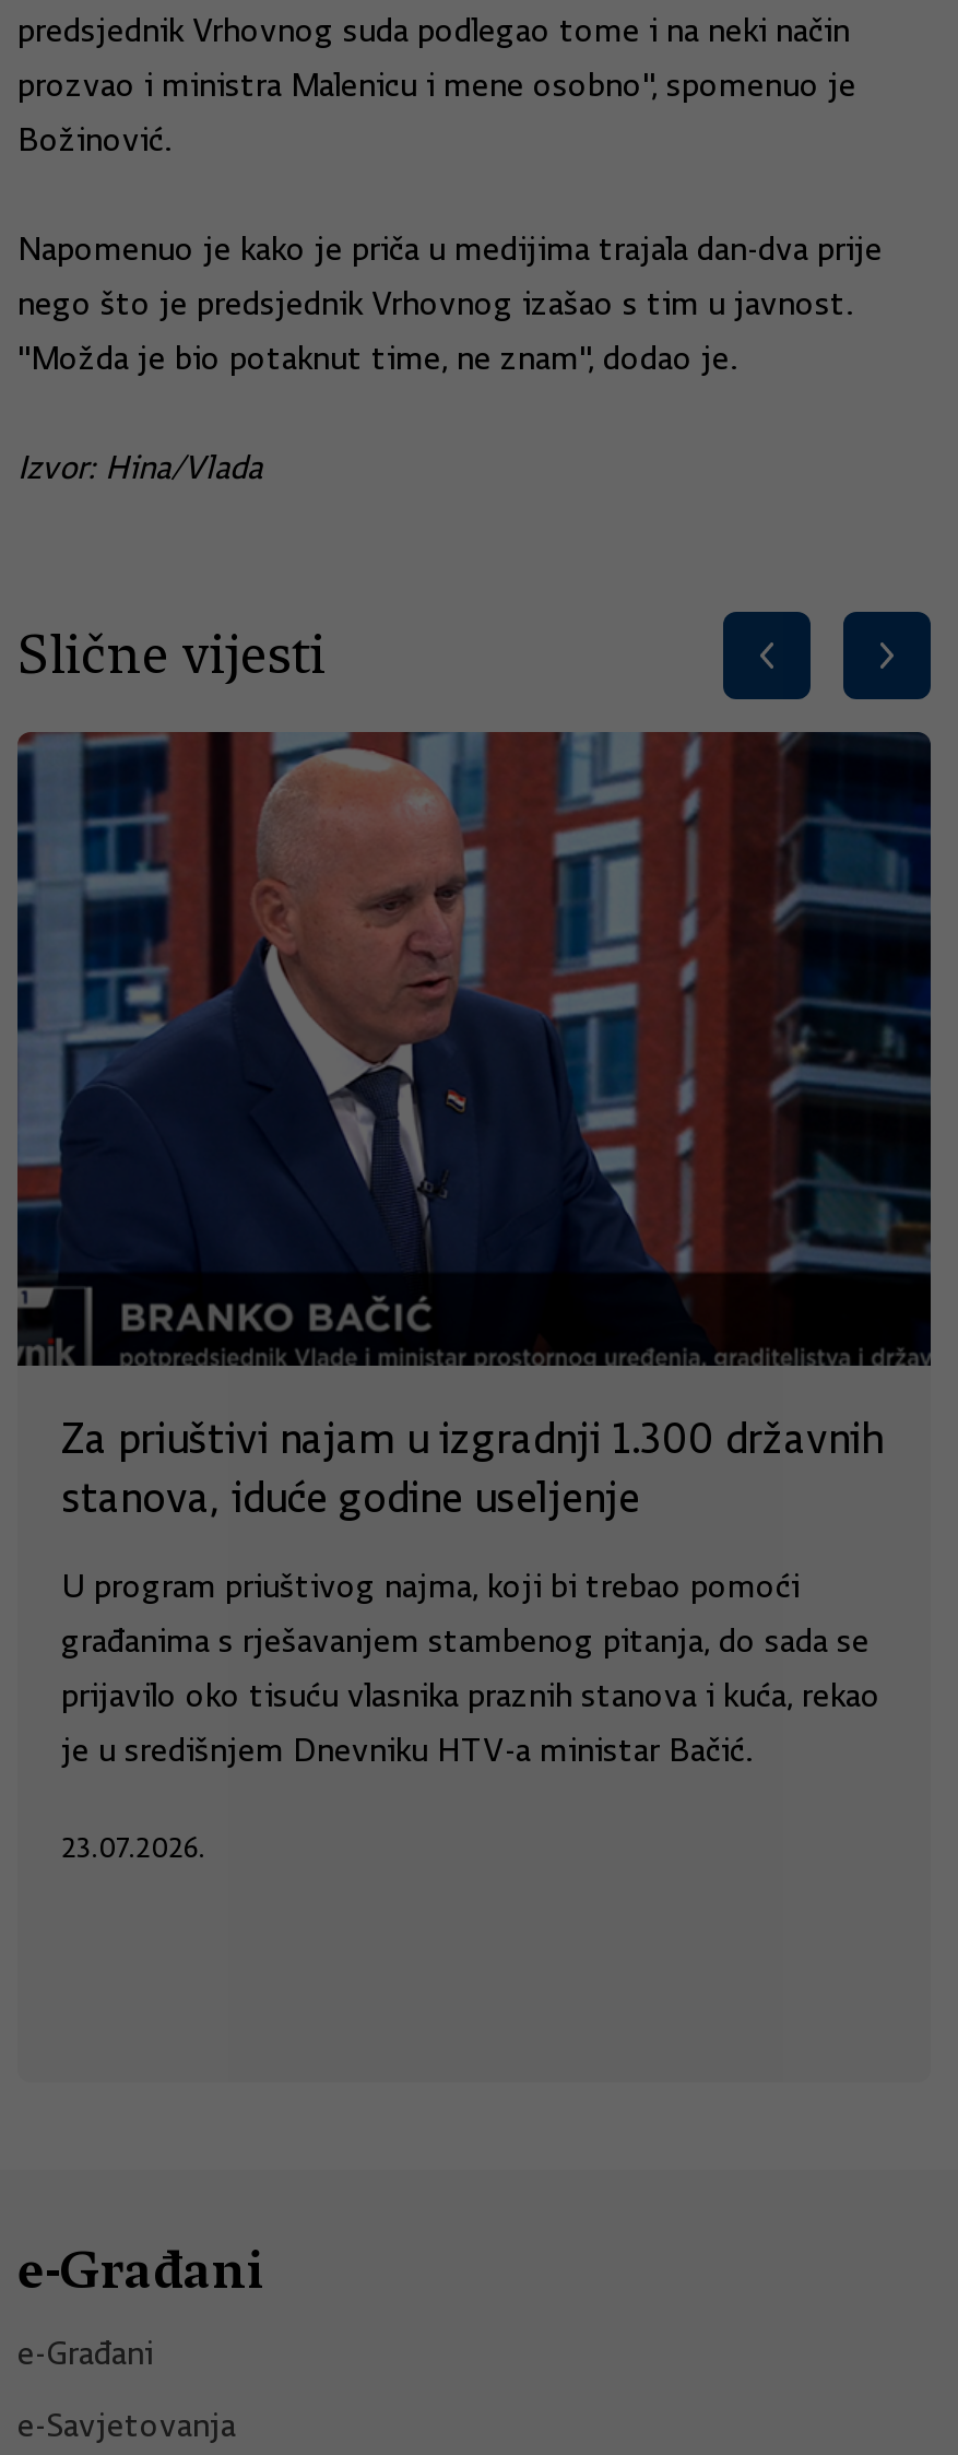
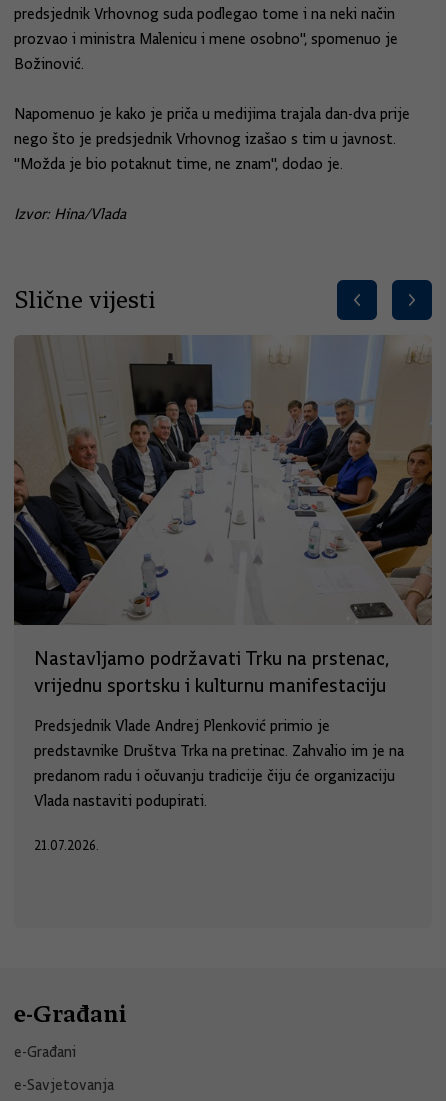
- [image]
- Za priuštivi najam u izgradnji 1.300 državnih
- stanova, iduće godine useljenje
+ [image]
+ Nastavljamo podržavati Trku na prstenac,
+ vrijednu sportsku i kulturnu manifestaciju

- U program priuštivog najma, koji bi trebao pomoći
- građanima s rješavanjem stambenog pitanja, do sada se
- prijavilo oko tisuću vlasnika praznih stanova i kuća, rekao
- je u središnjem Dnevniku HTV-a ministar Bačić.
+ Predsjednik Vlade Andrej Plenković primio je
+ predstavnike Društva Trka na pretinac. Zahvalio im je na
+ predanom radu i očuvanju tradicije čiju će organizaciju
+ Vlada nastaviti podupirati.

- 23.07.2026.
+ 21.07.2026.
